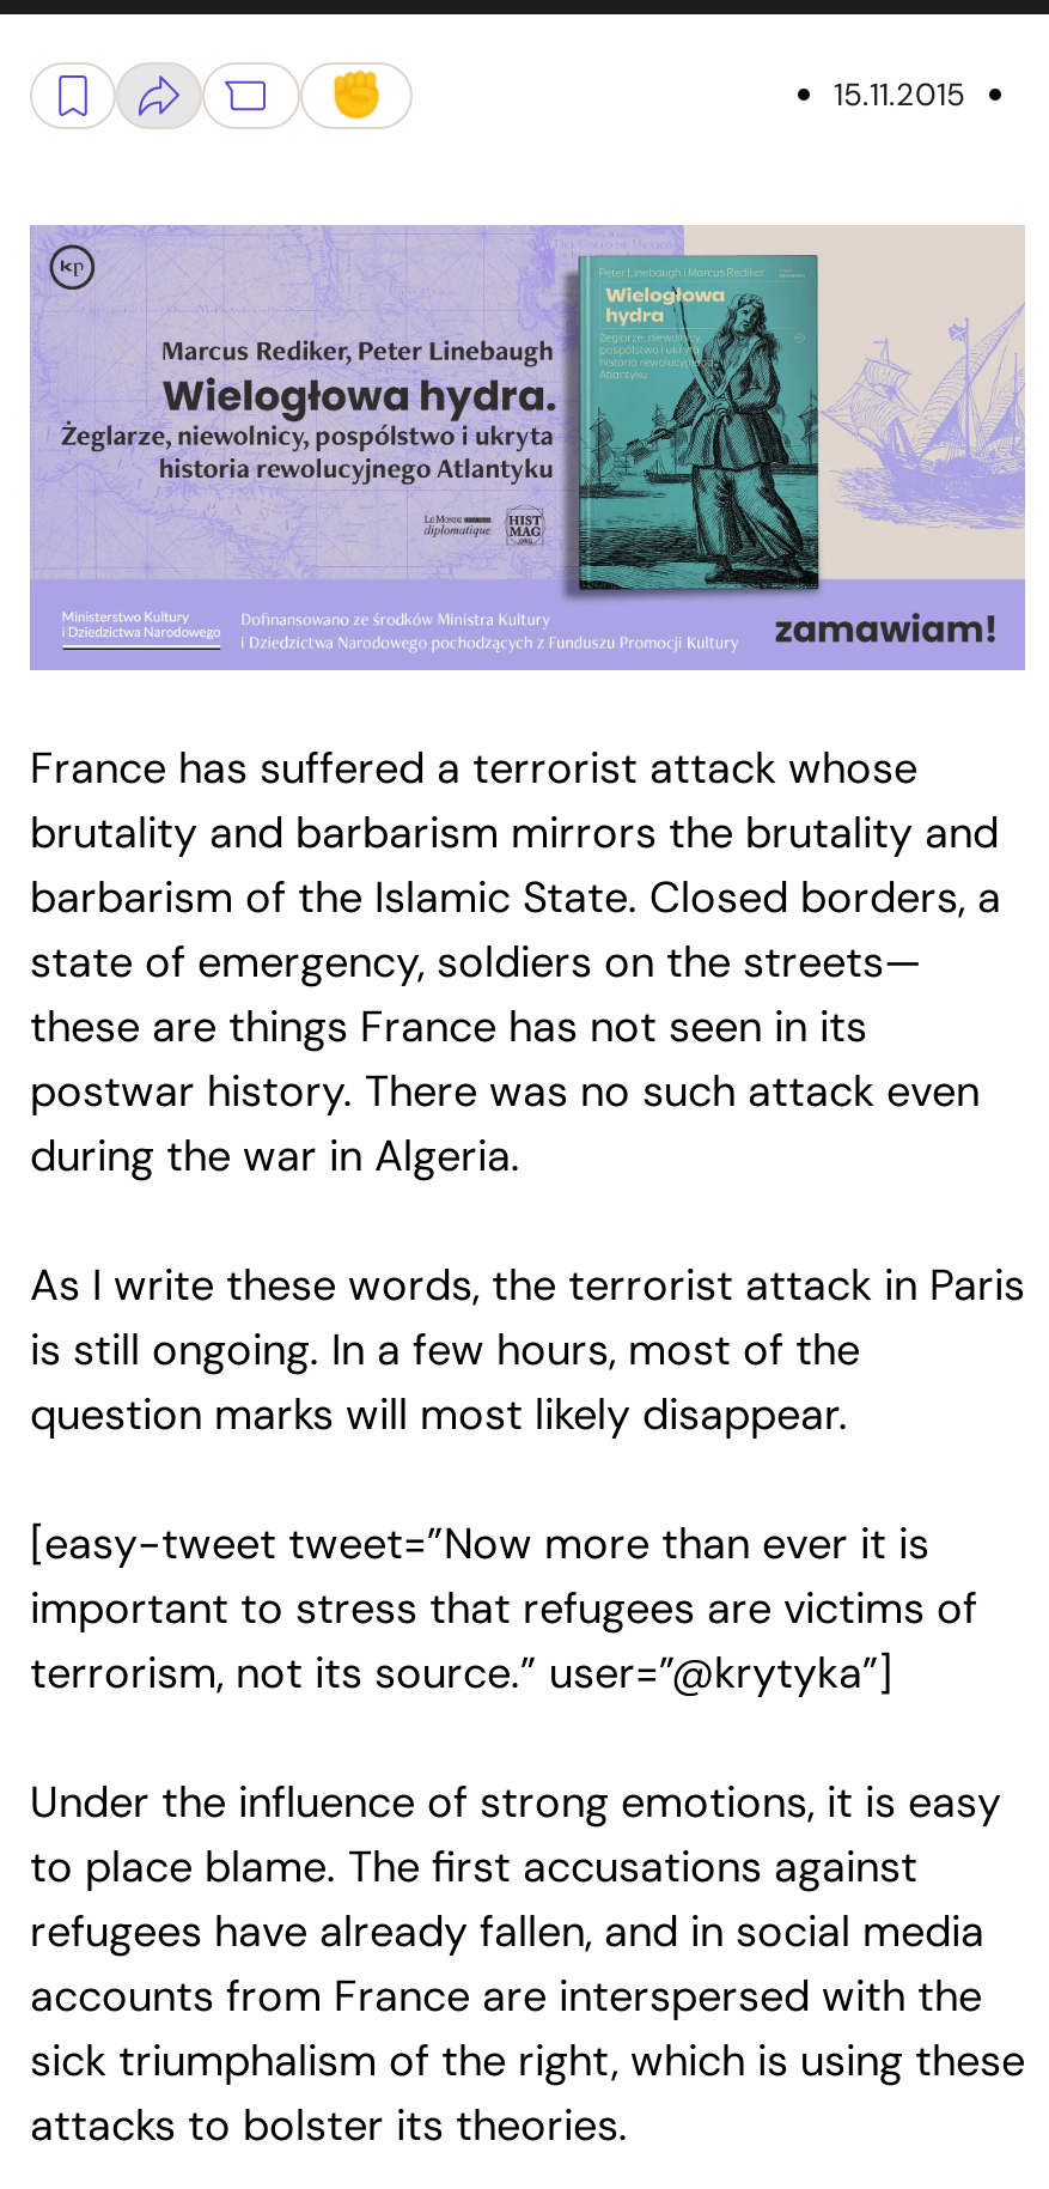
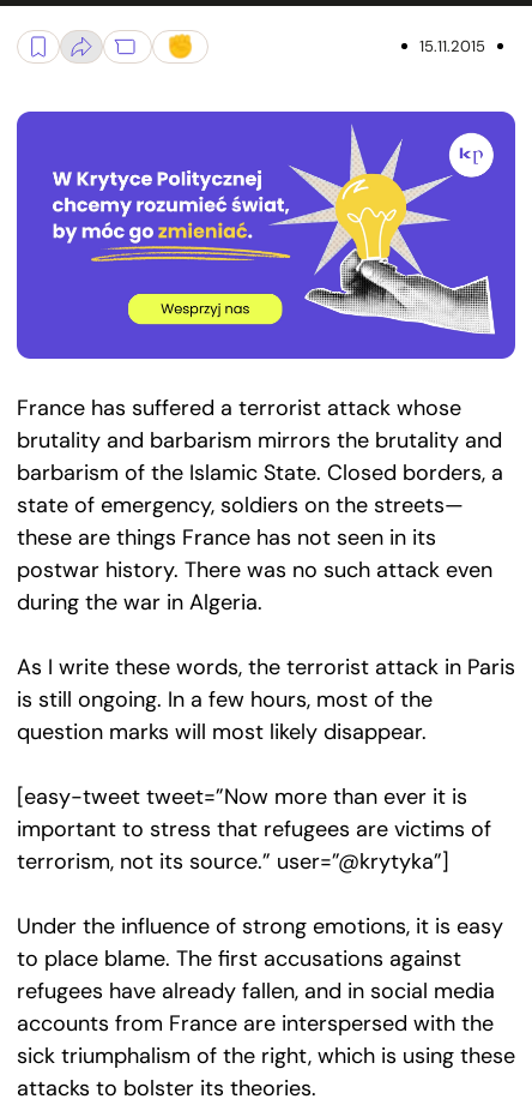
- [image]
+ [image]
